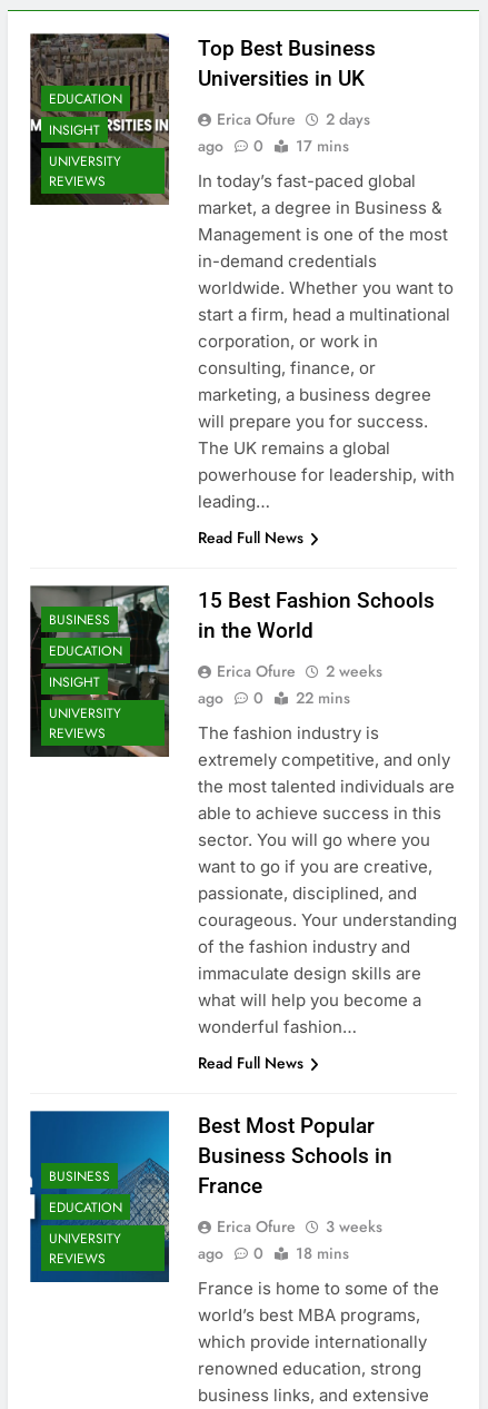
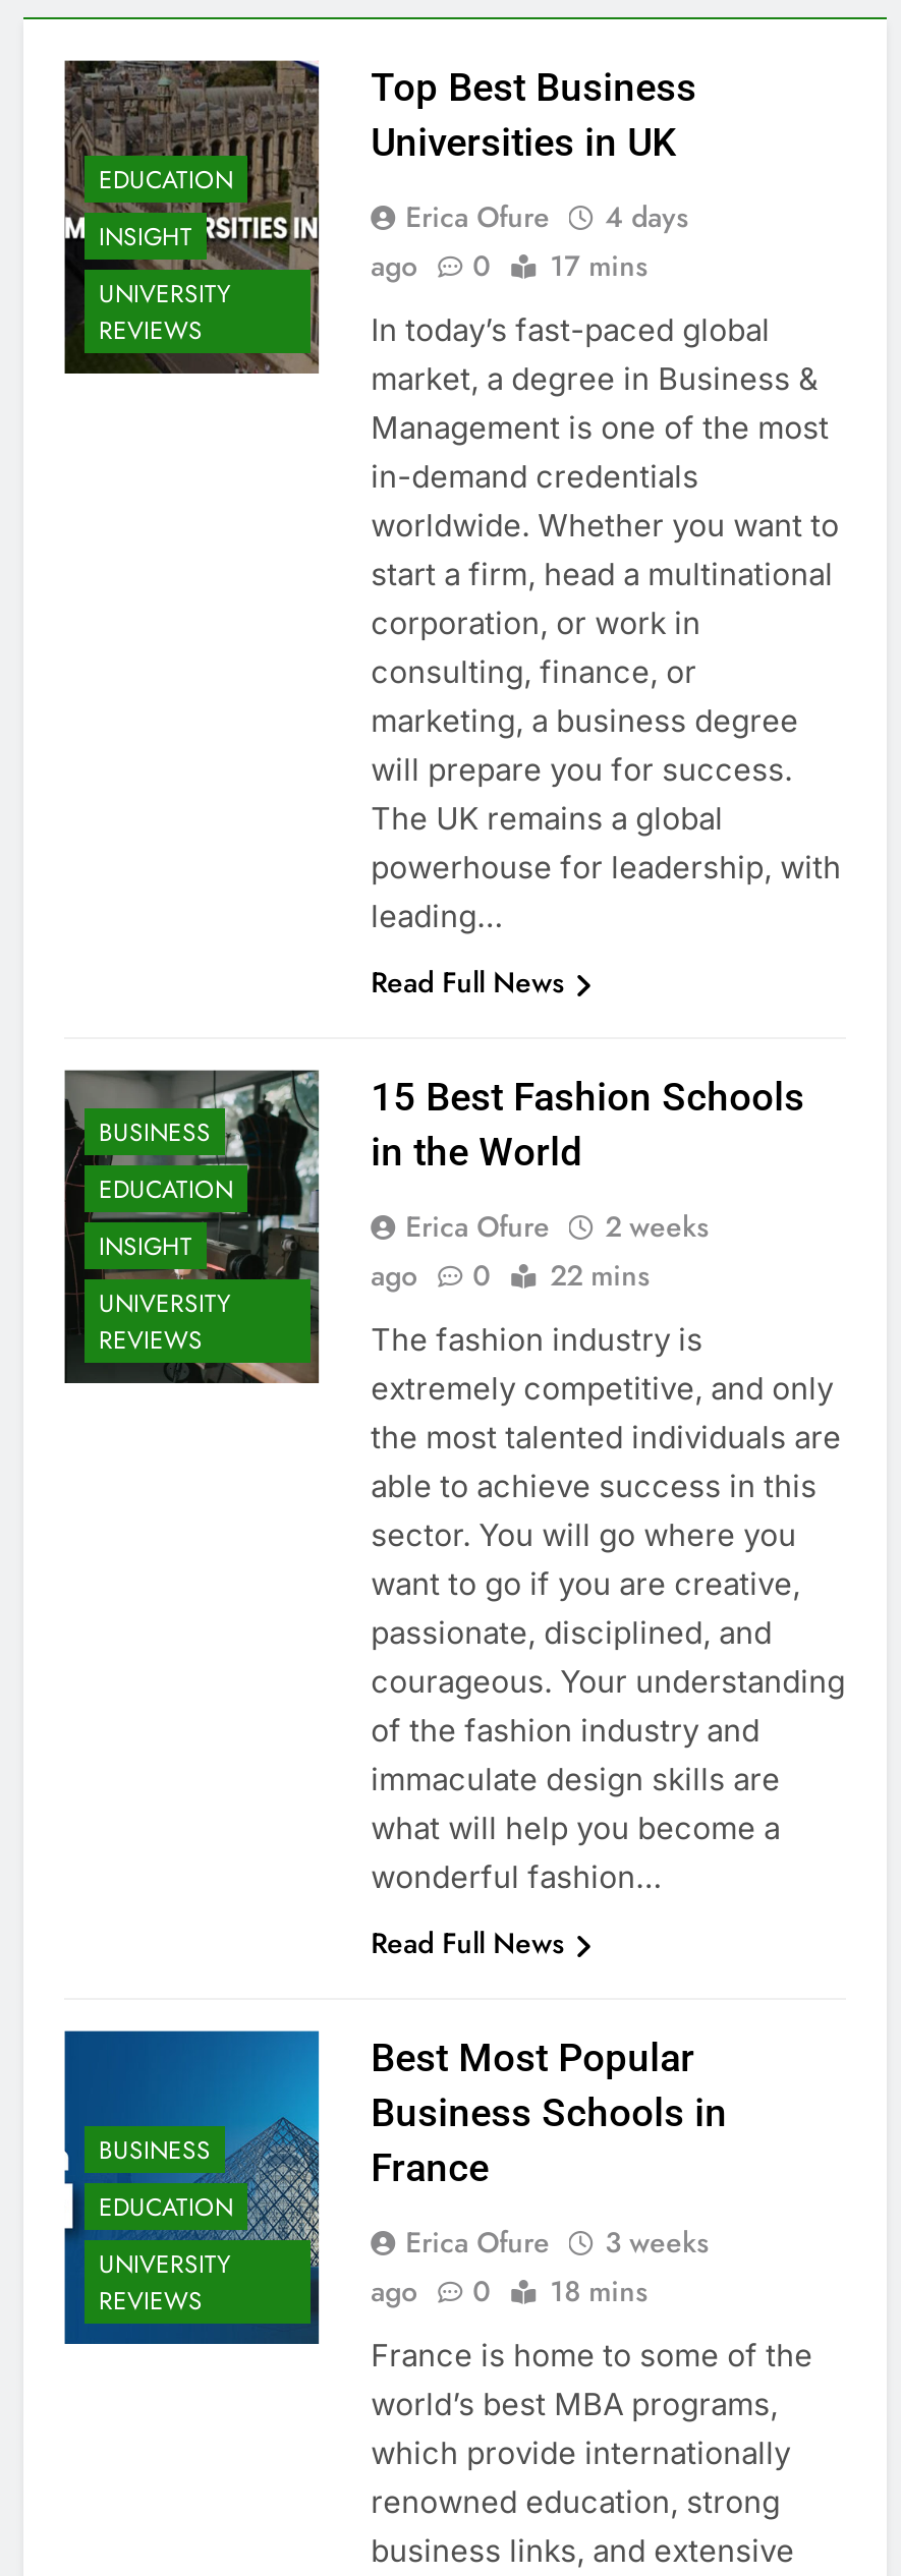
- Erica Ofure 2 days
+ Erica Ofure 4 days
